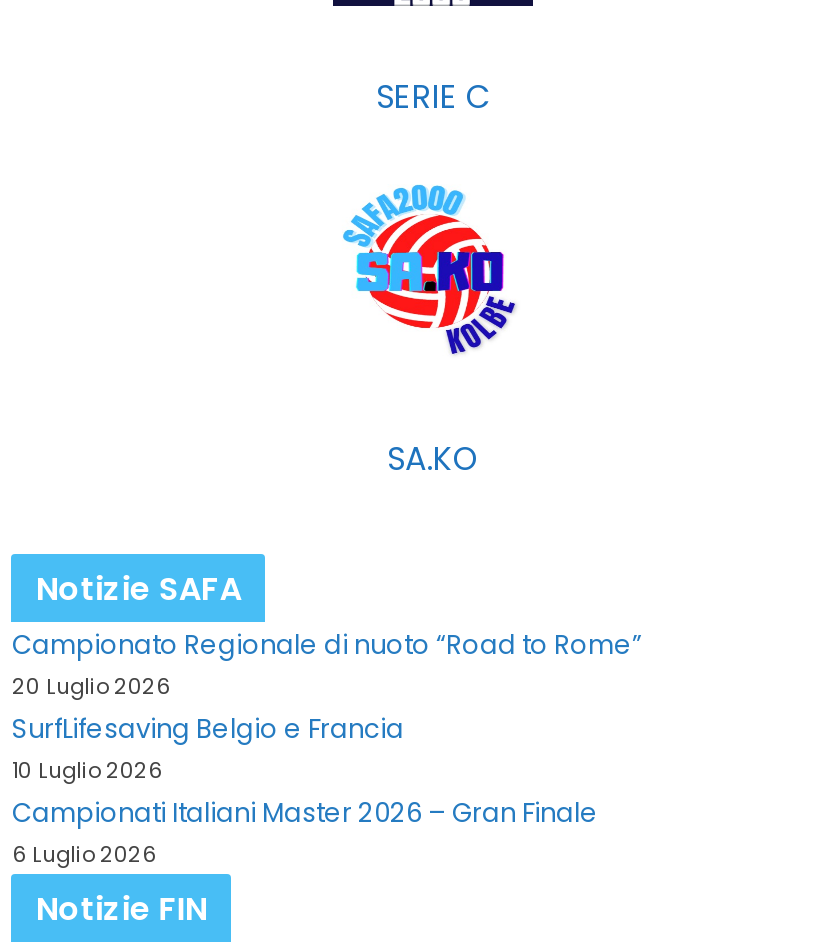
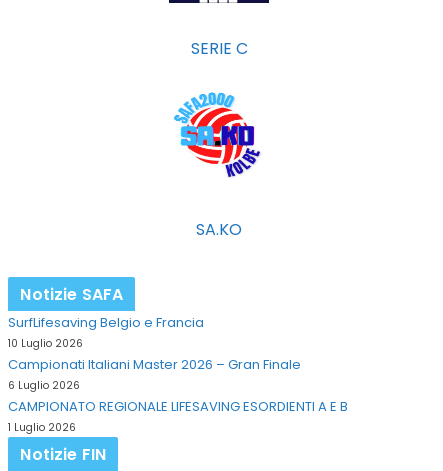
- Campionato Regionale di nuoto “Road to Rome”
- 20 Luglio 2026

moved up: SurfLifesaving Belgio e Francia | 10 Luglio 2026 | Campionati Italiani Master 2026 – Gran Finale | 6 Luglio 2026

+ CAMPIONATO REGIONALE LIFESAVING ESORDIENTI A E B
+ 1 Luglio 2026
